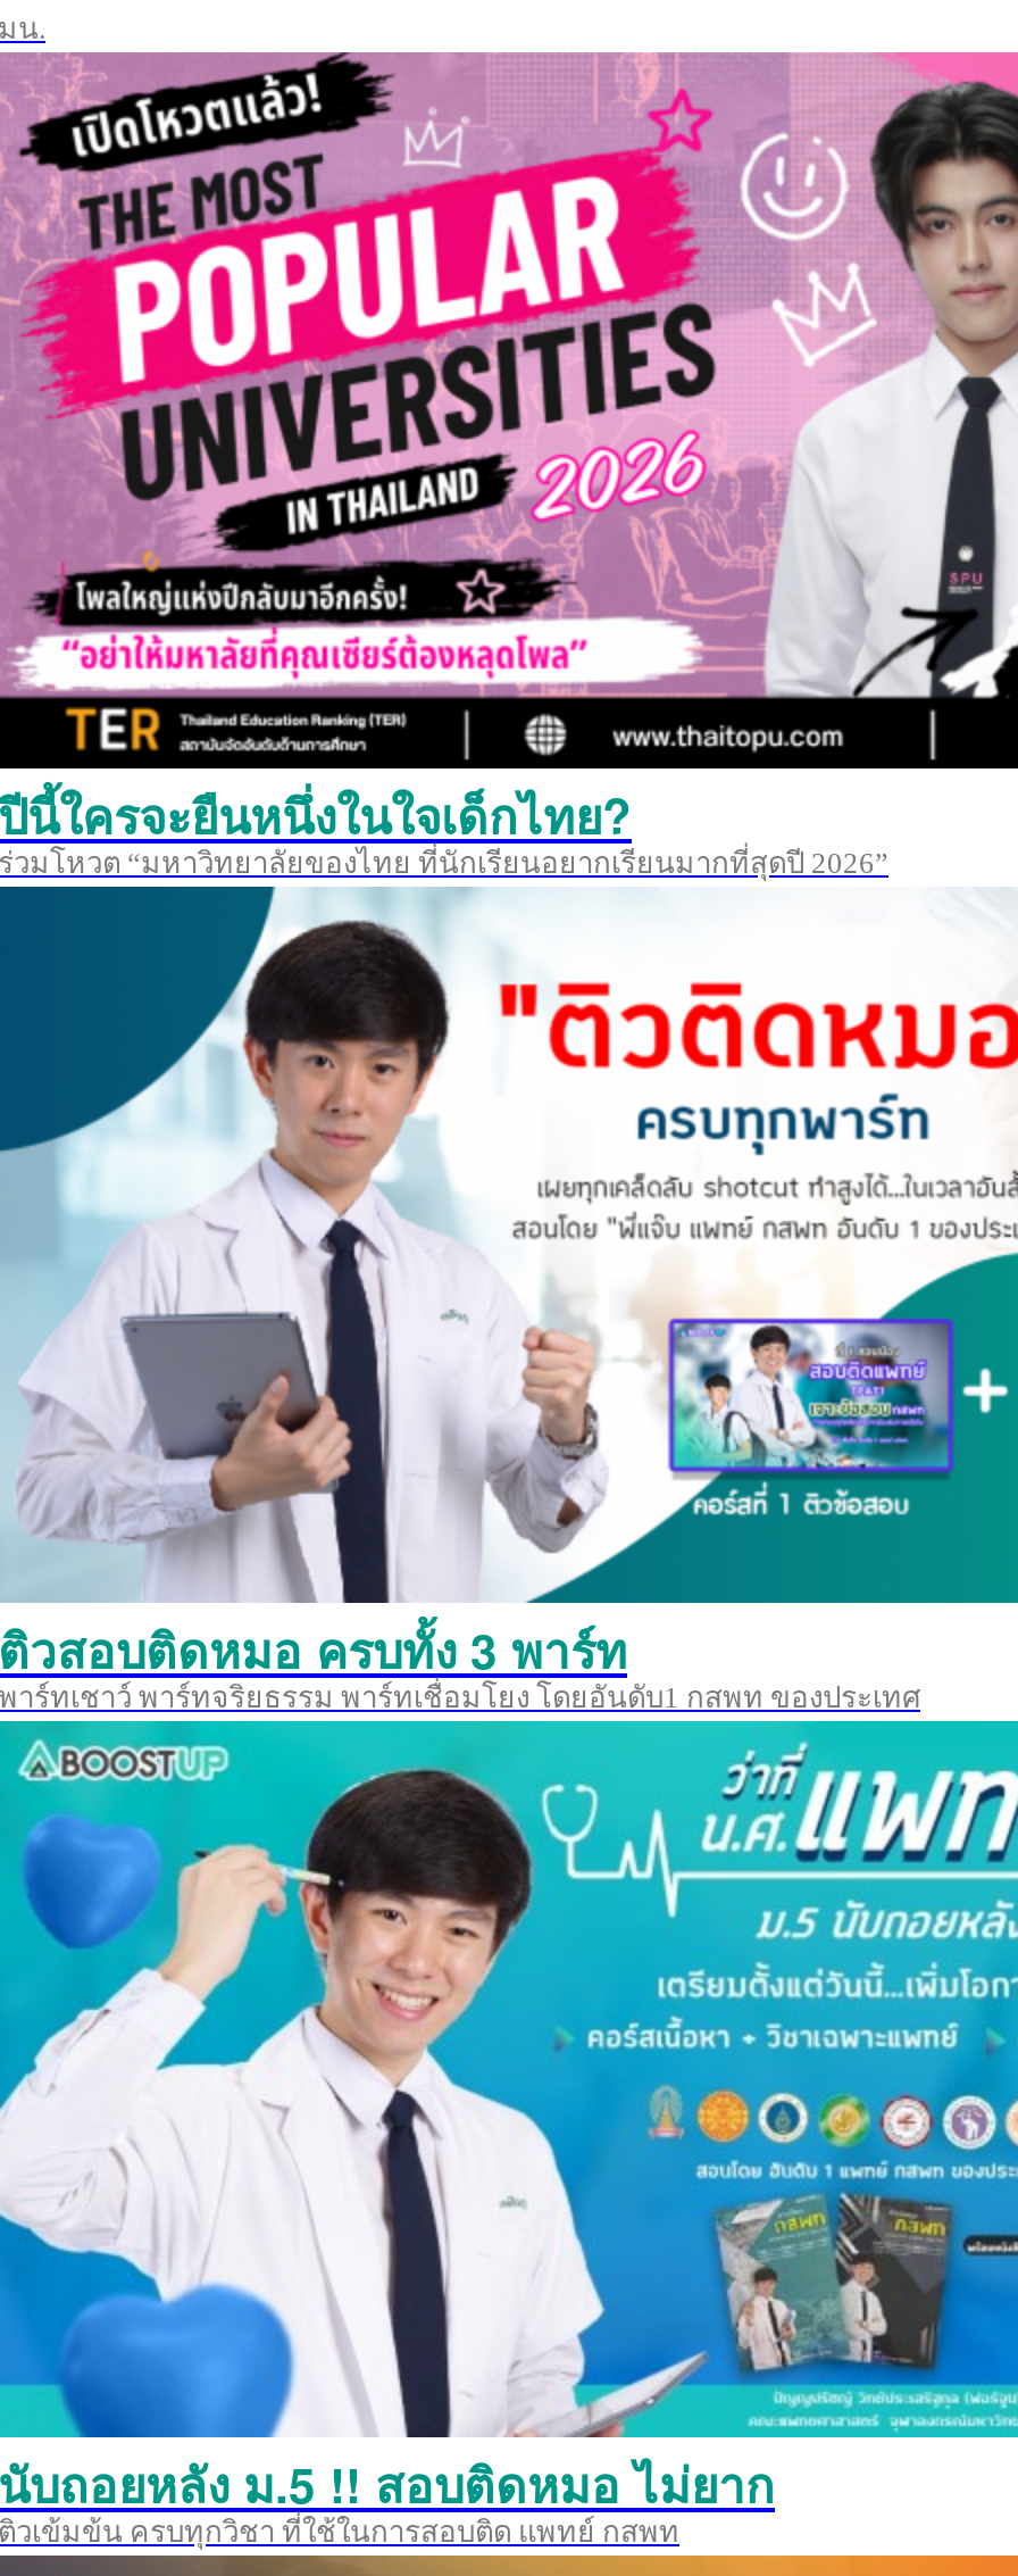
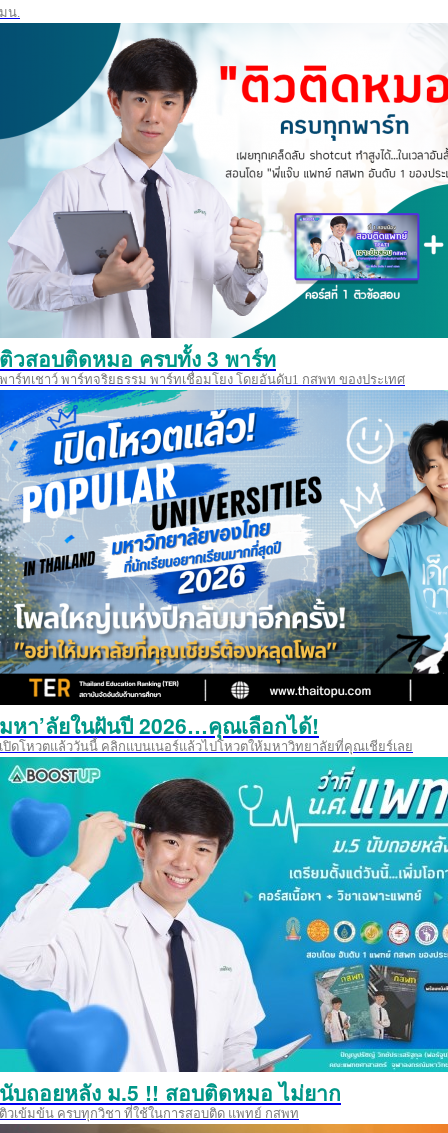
- [image]
- ปีนี้ใครจะยืนหนึ่งในใจเด็กไทย?
- ร่วมโหวต “มหาวิทยาลัยของไทย ที่นักเรียนอยากเรียนมากที่สุดปี 2026”

moved up: [image] | ติวสอบติดหมอ ครบทั้ง 3 พาร์ท | พาร์ทเชาว์ พาร์ทจริยธรรม พาร์ทเชื่อมโยง โดยอันดับ1 กสพท ของประเทศ

+ [image]
+ มหา’ลัยในฝันปี 2026…คุณเลือกได้!
+ เปิดโหวตแล้ววันนี้ คลิกแบนเนอร์แล้วไปโหวตให้มหาวิทยาลัยที่คุณเชียร์เลย
